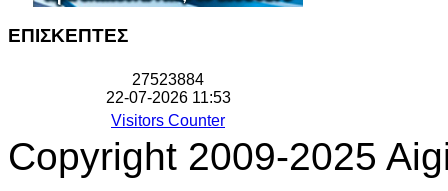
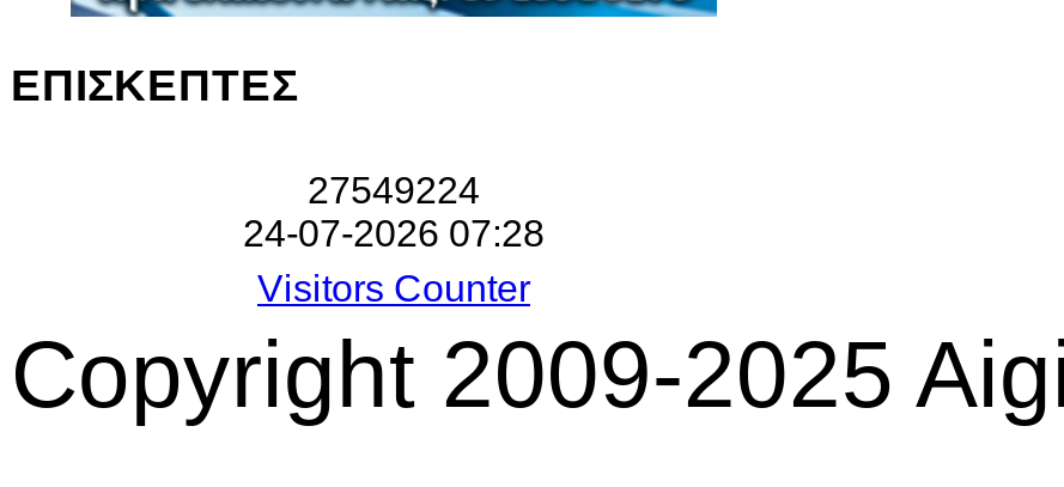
- 27523884
+ 27549224

- 22-07-2026 11:53
+ 24-07-2026 07:28
